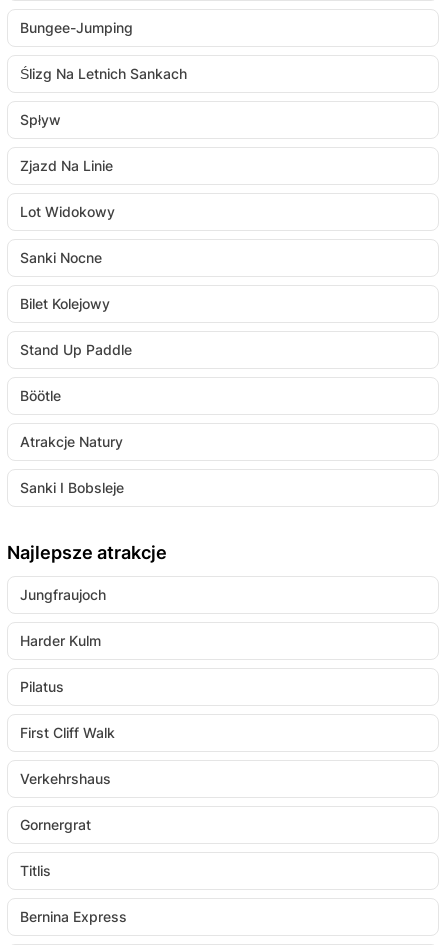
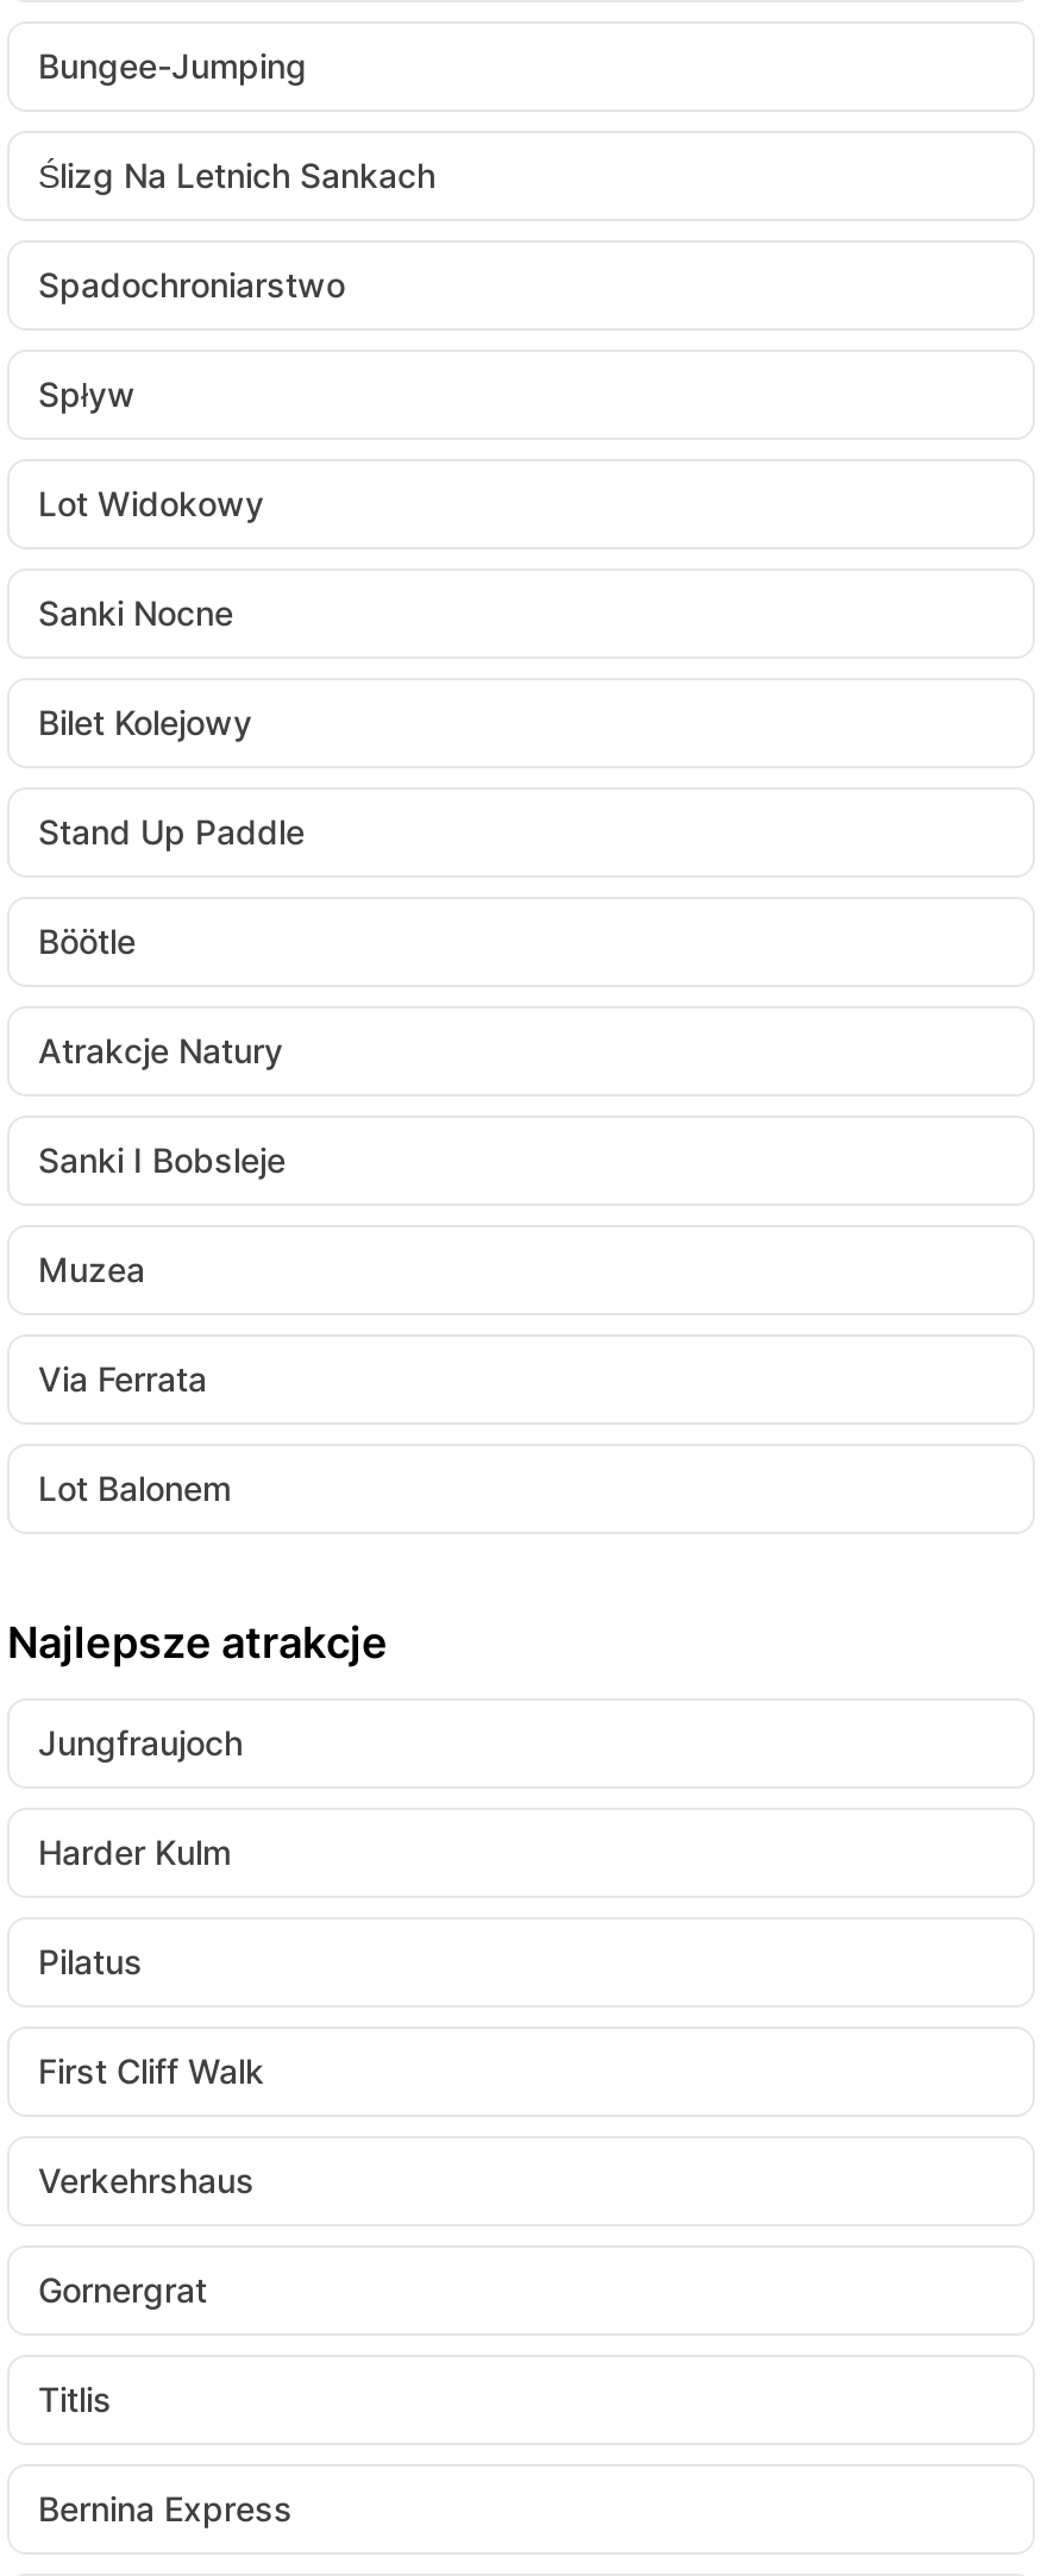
+ Spadochroniarstwo

- Zjazd Na Linie

+ Muzea
+ Via Ferrata
+ Lot Balonem
